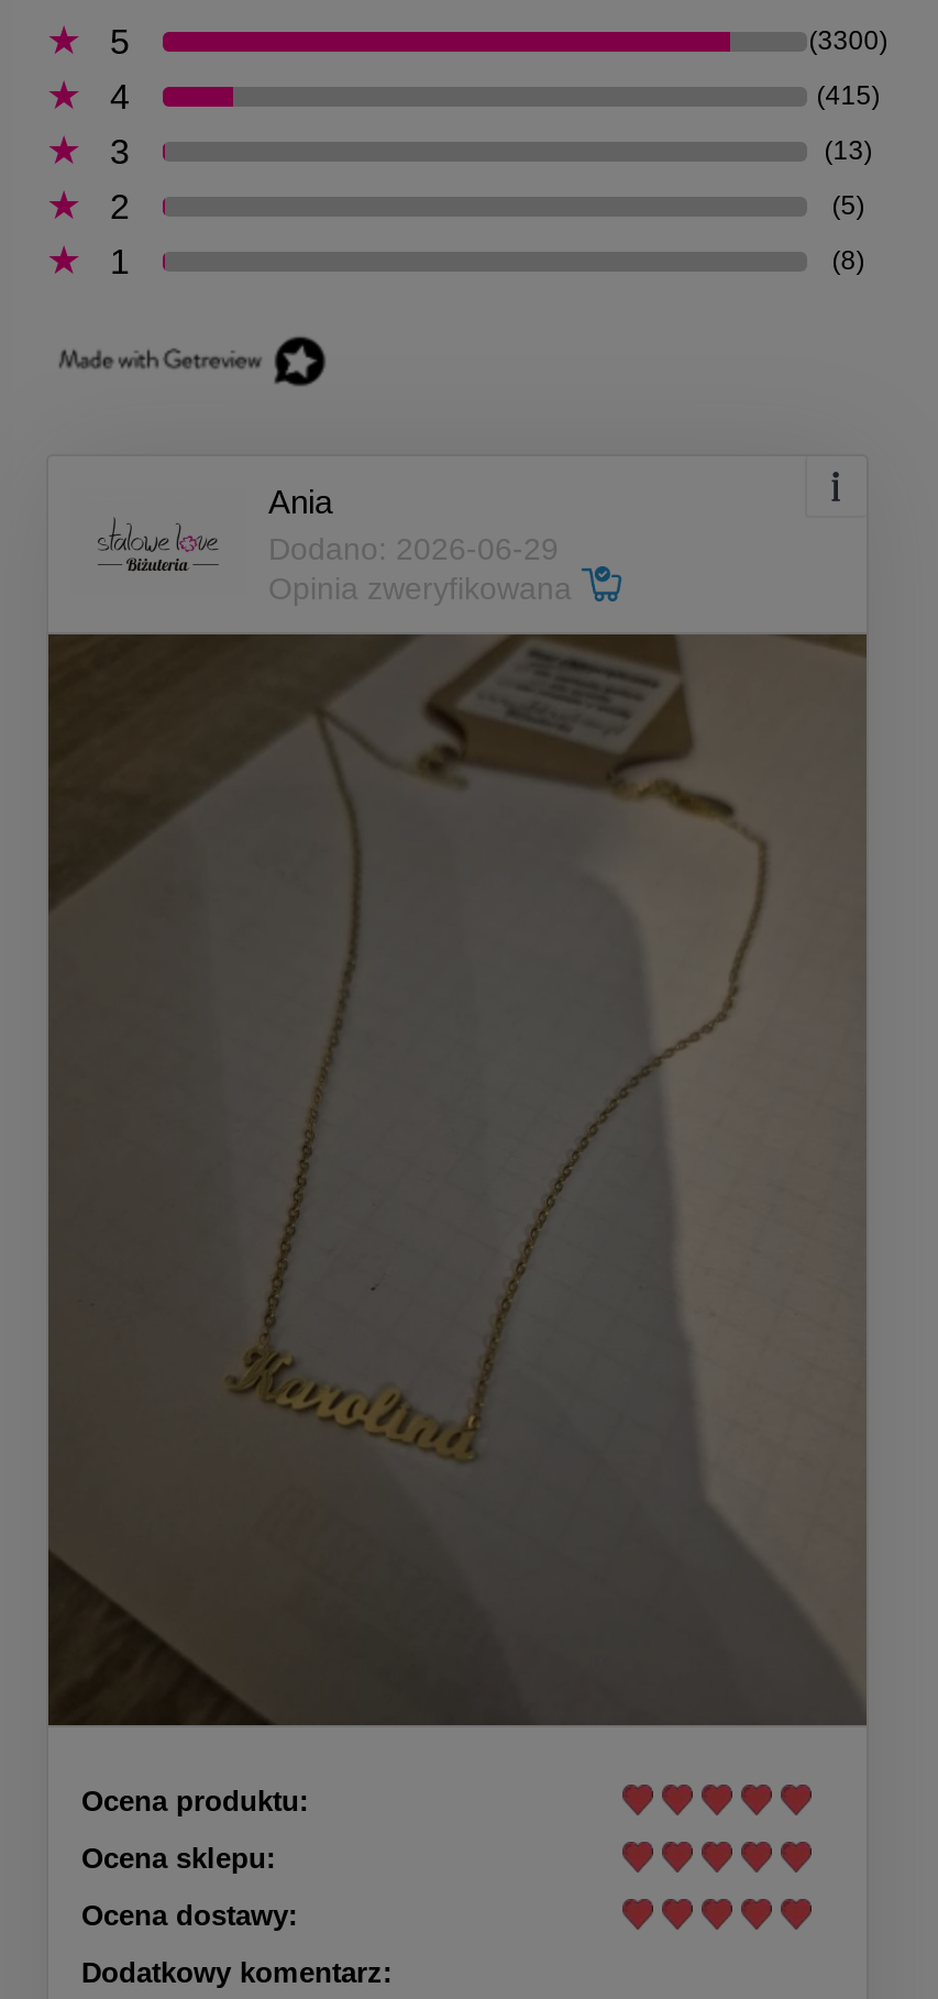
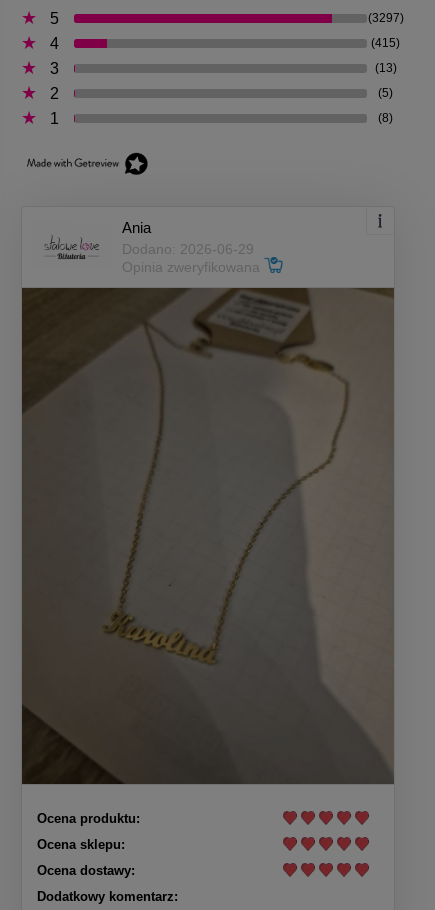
- (3300)
+ (3297)
